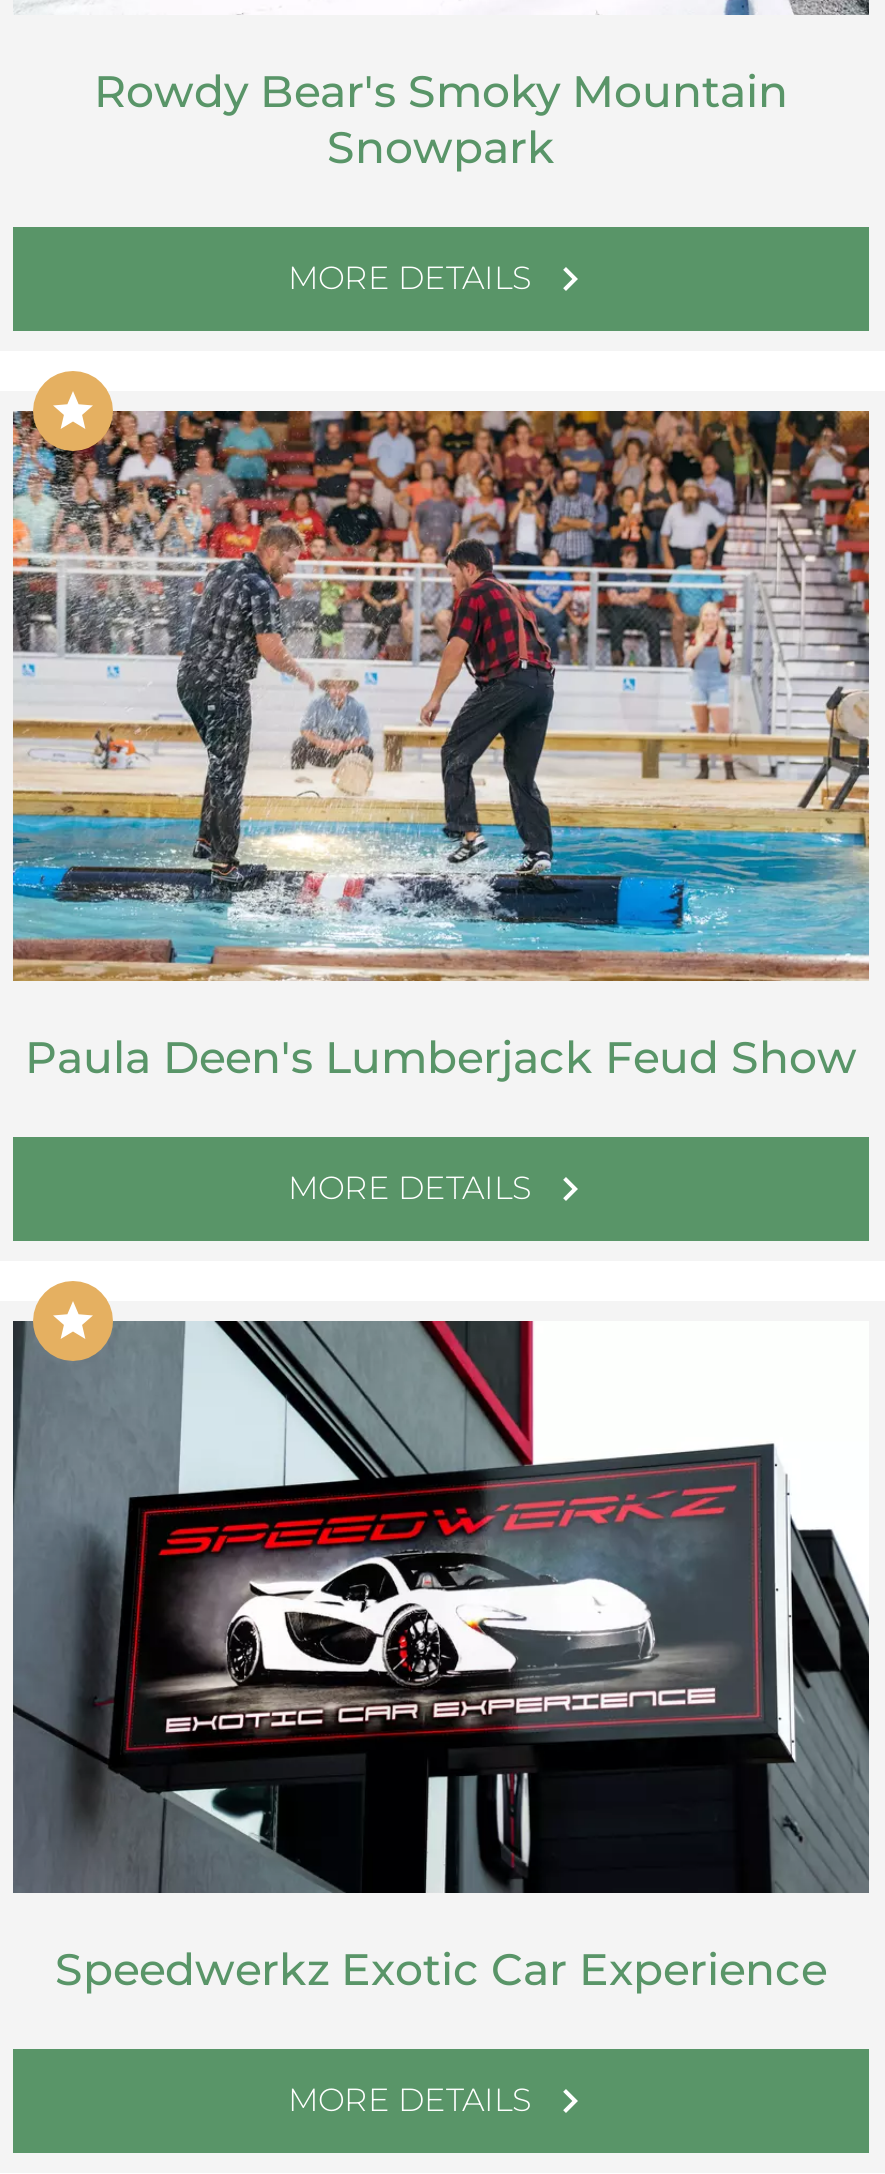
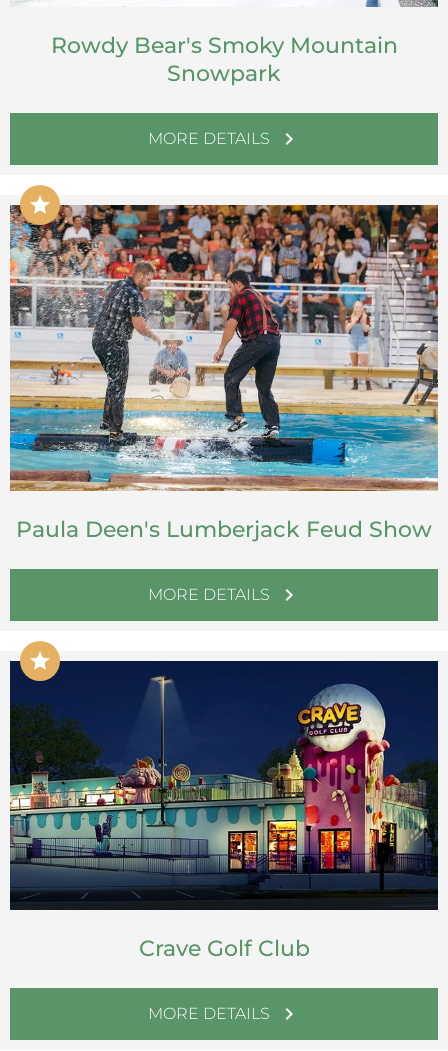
- [image]
- Speedwerkz Exotic Car Experience
+ [image]
+ Crave Golf Club
